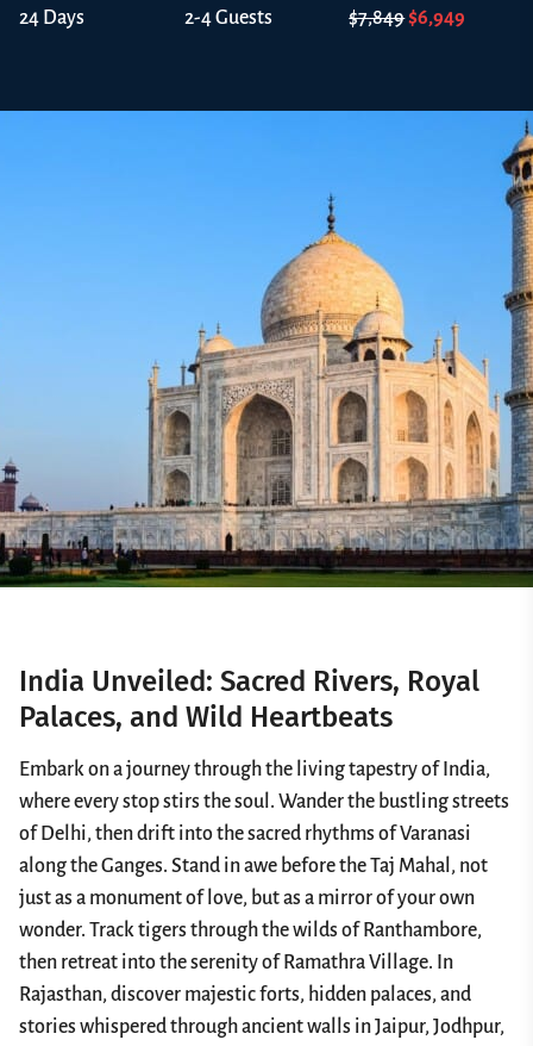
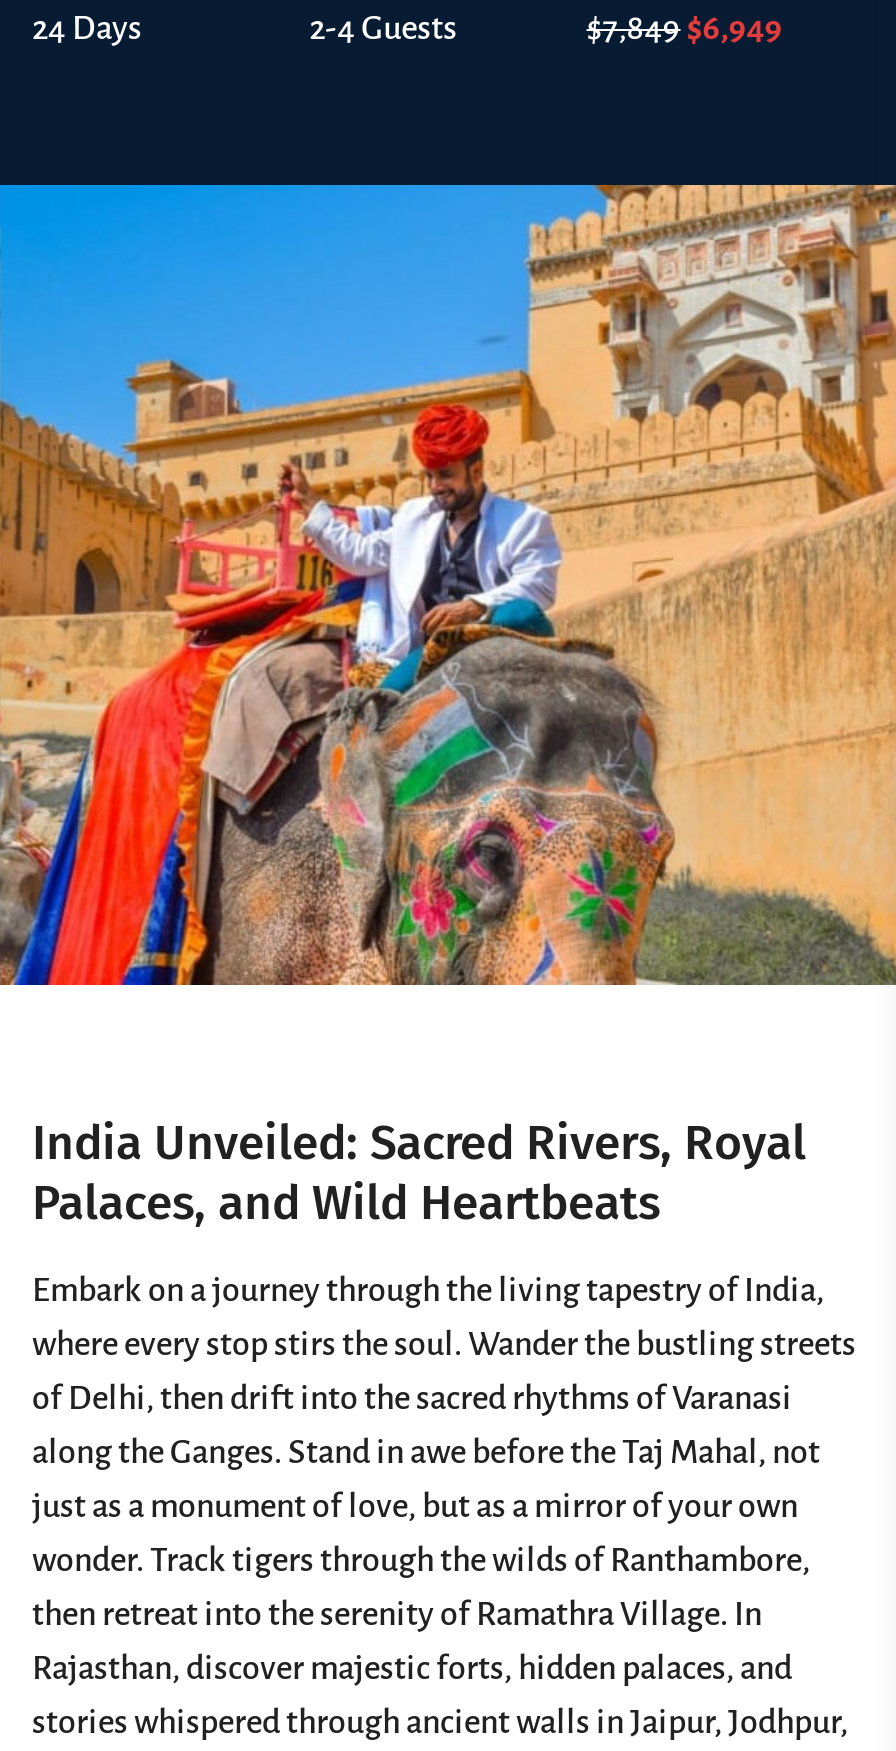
- [image]
+ [image]
